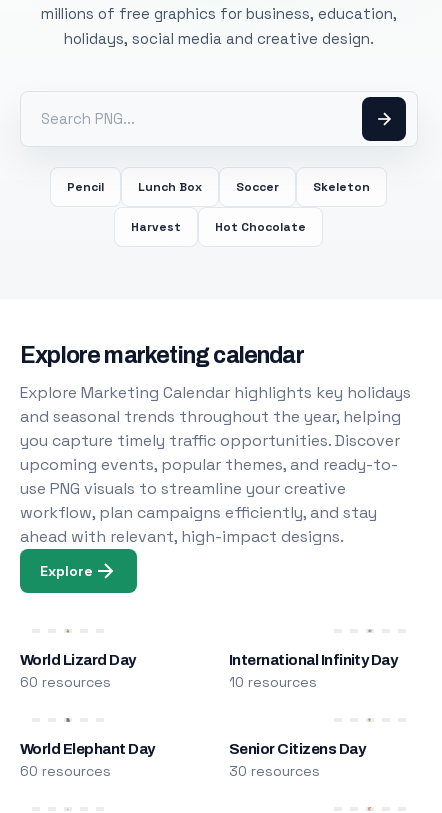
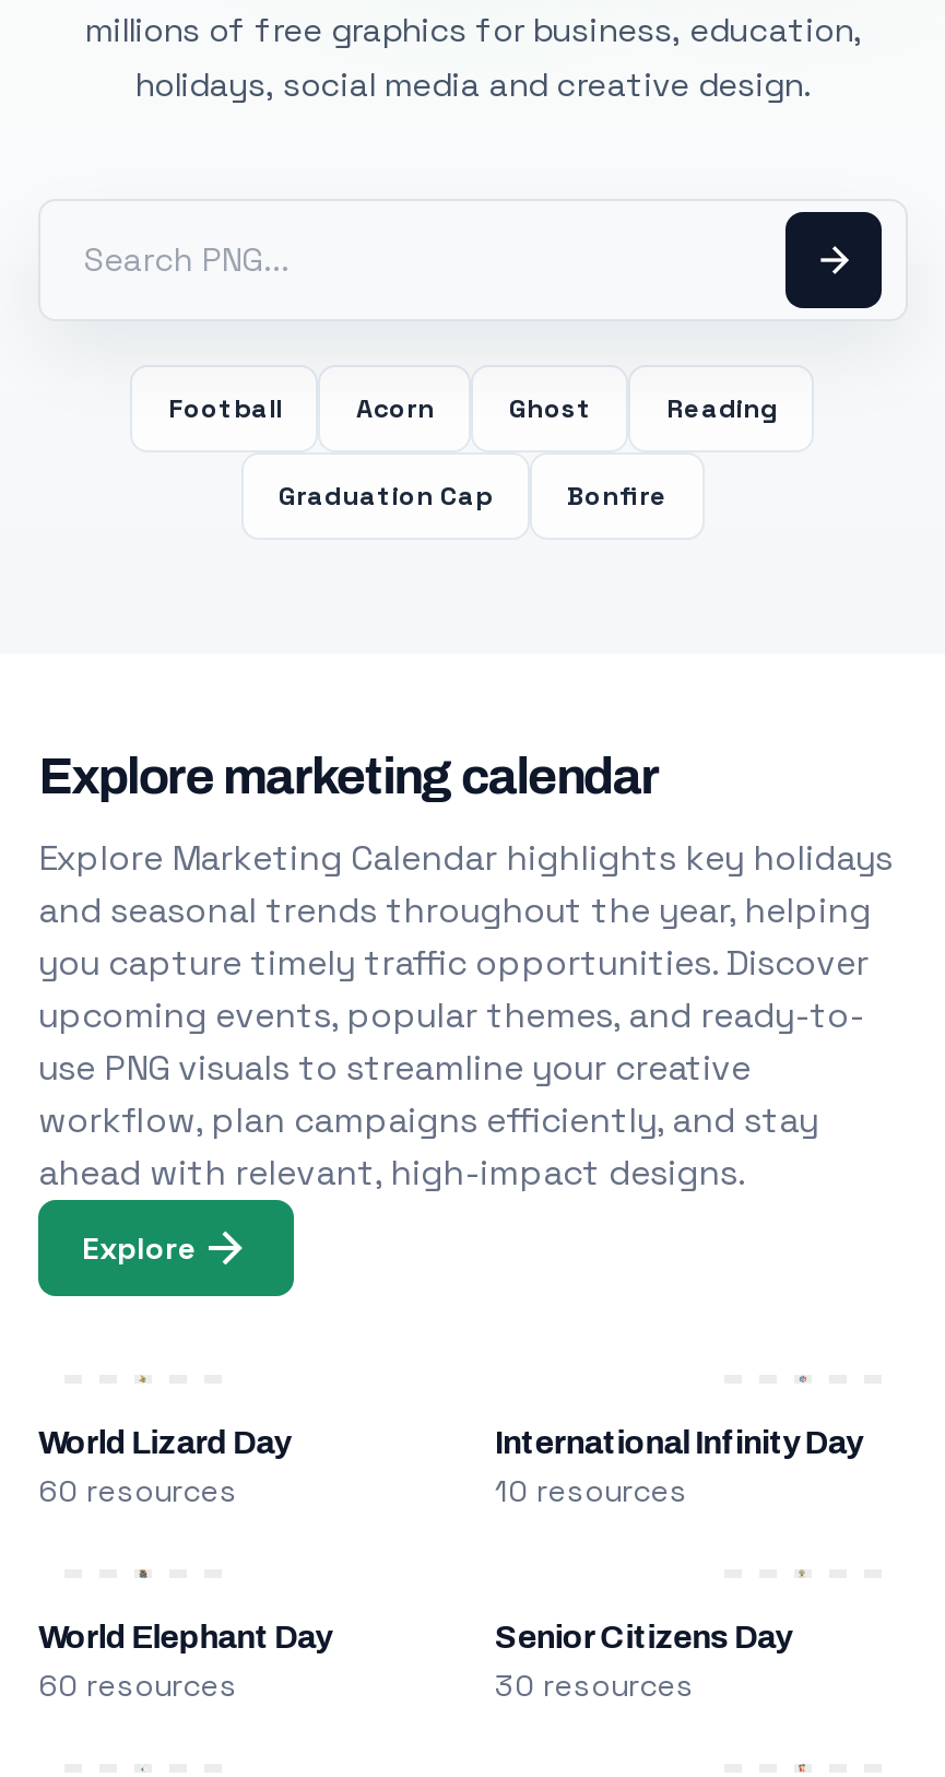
- Pencil
- Lunch Box
- Soccer
- Skeleton
+ Football
+ Acorn
+ Ghost
+ Reading

- Harvest
- Hot Chocolate
+ Graduation Cap
+ Bonfire
